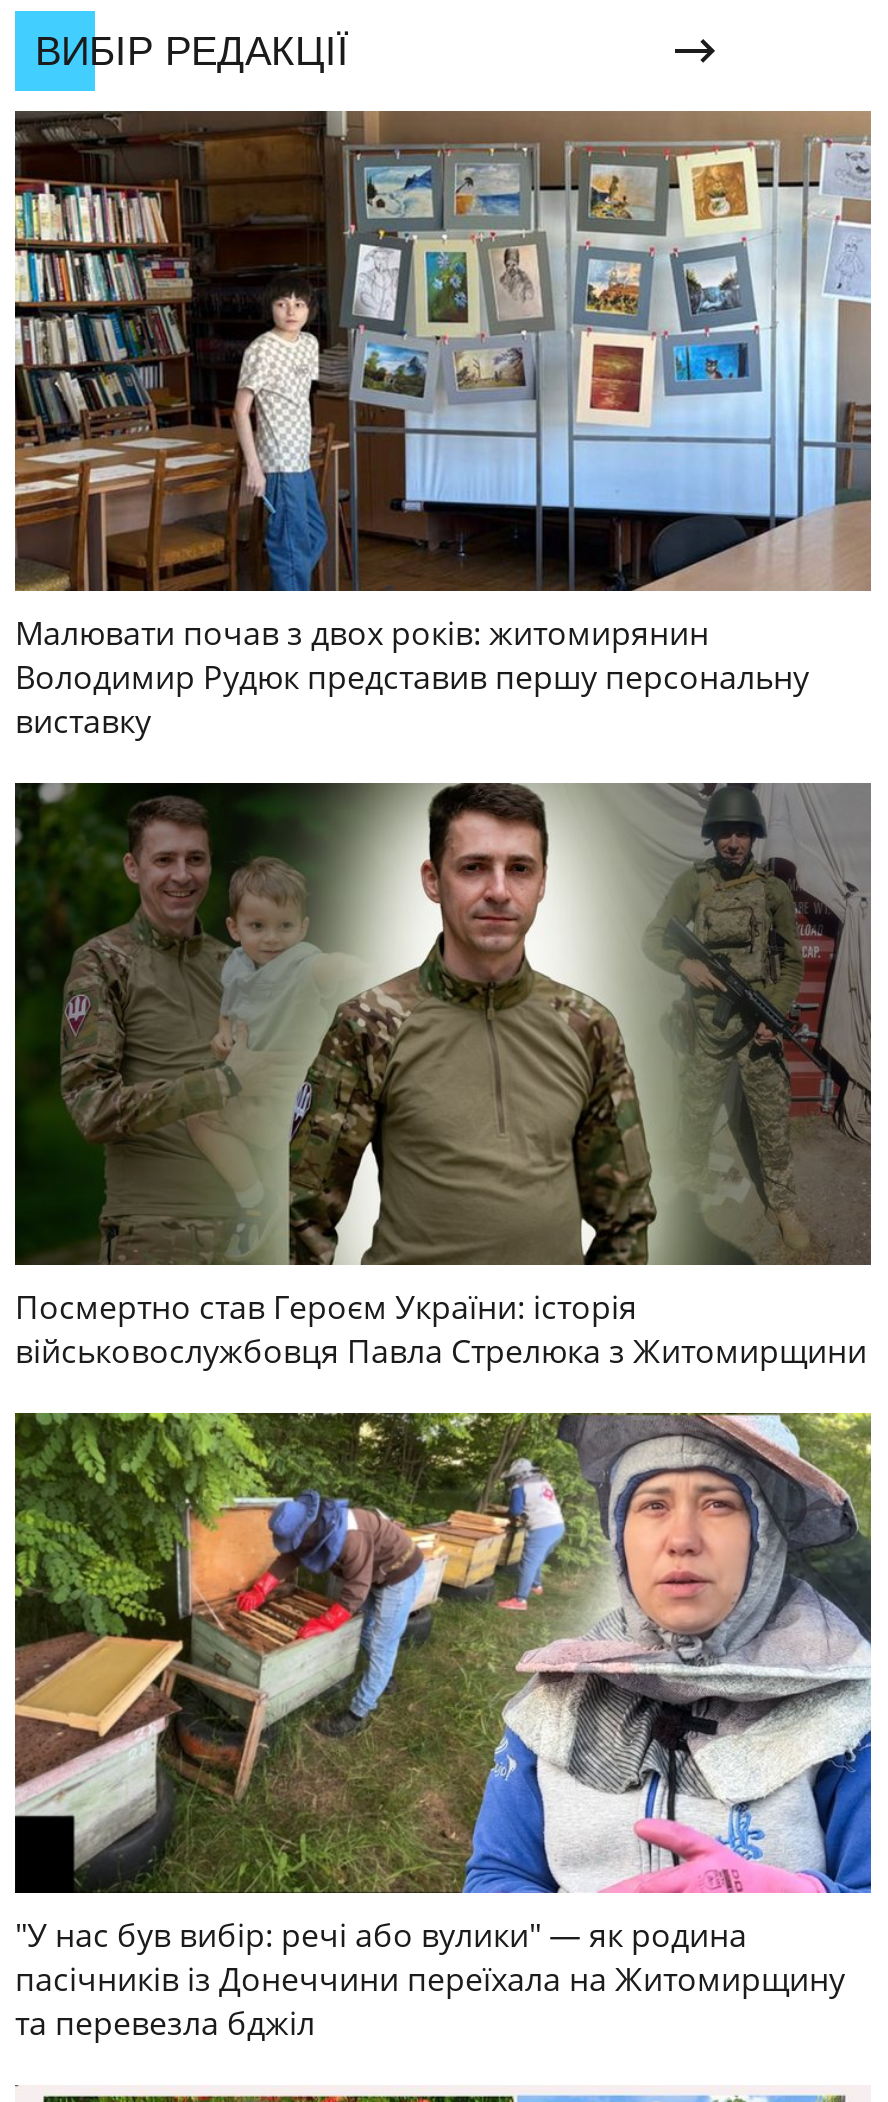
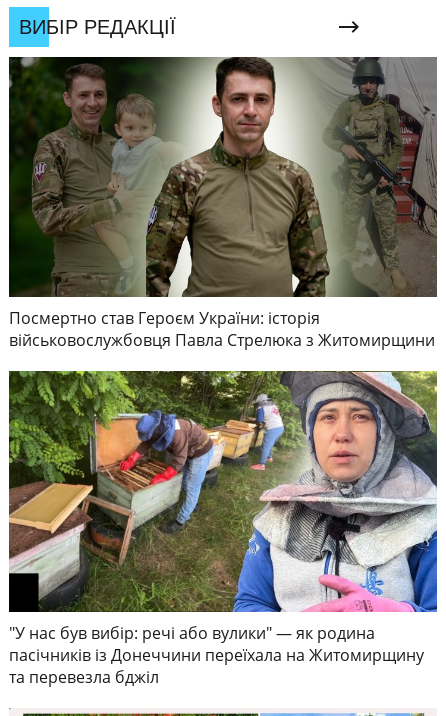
- [image]
- Малювати почав з двох років: житомирянин
- Володимир Рудюк представив першу персональну
- виставку
